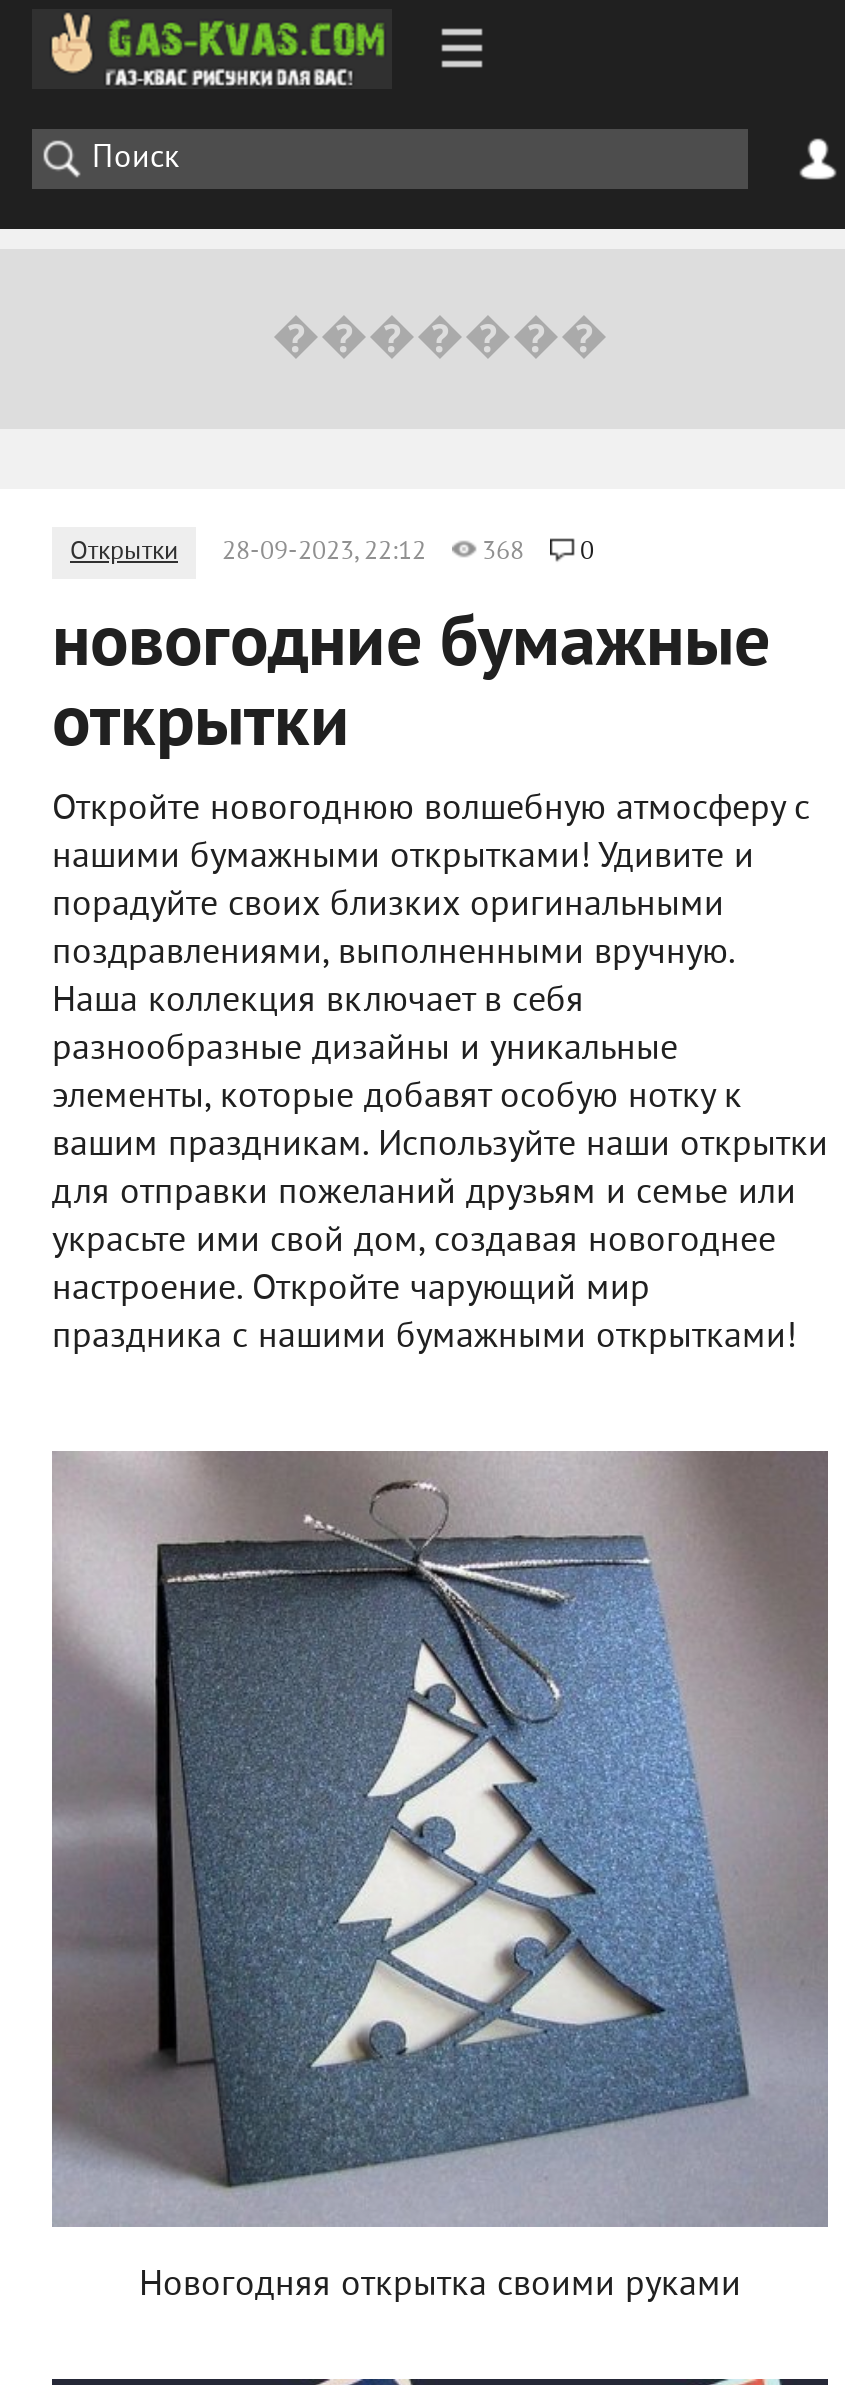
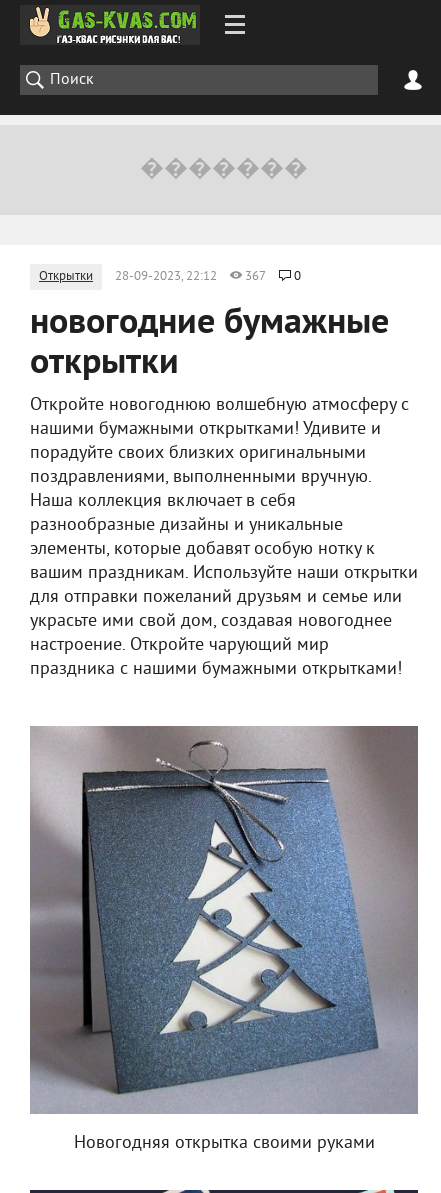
- Открытки 28-09-2023, 22:12 368 0
+ Открытки 28-09-2023, 22:12 367 0
